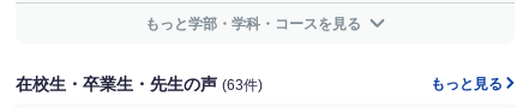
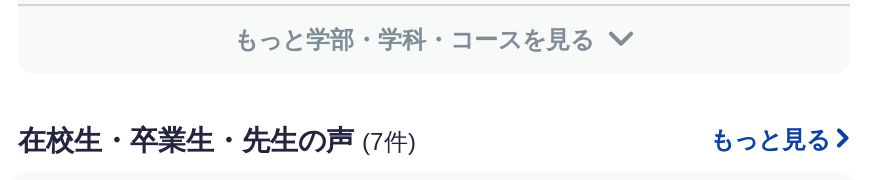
- 在校生・卒業生・先生の声(63件)
+ 在校生・卒業生・先生の声(7件)
